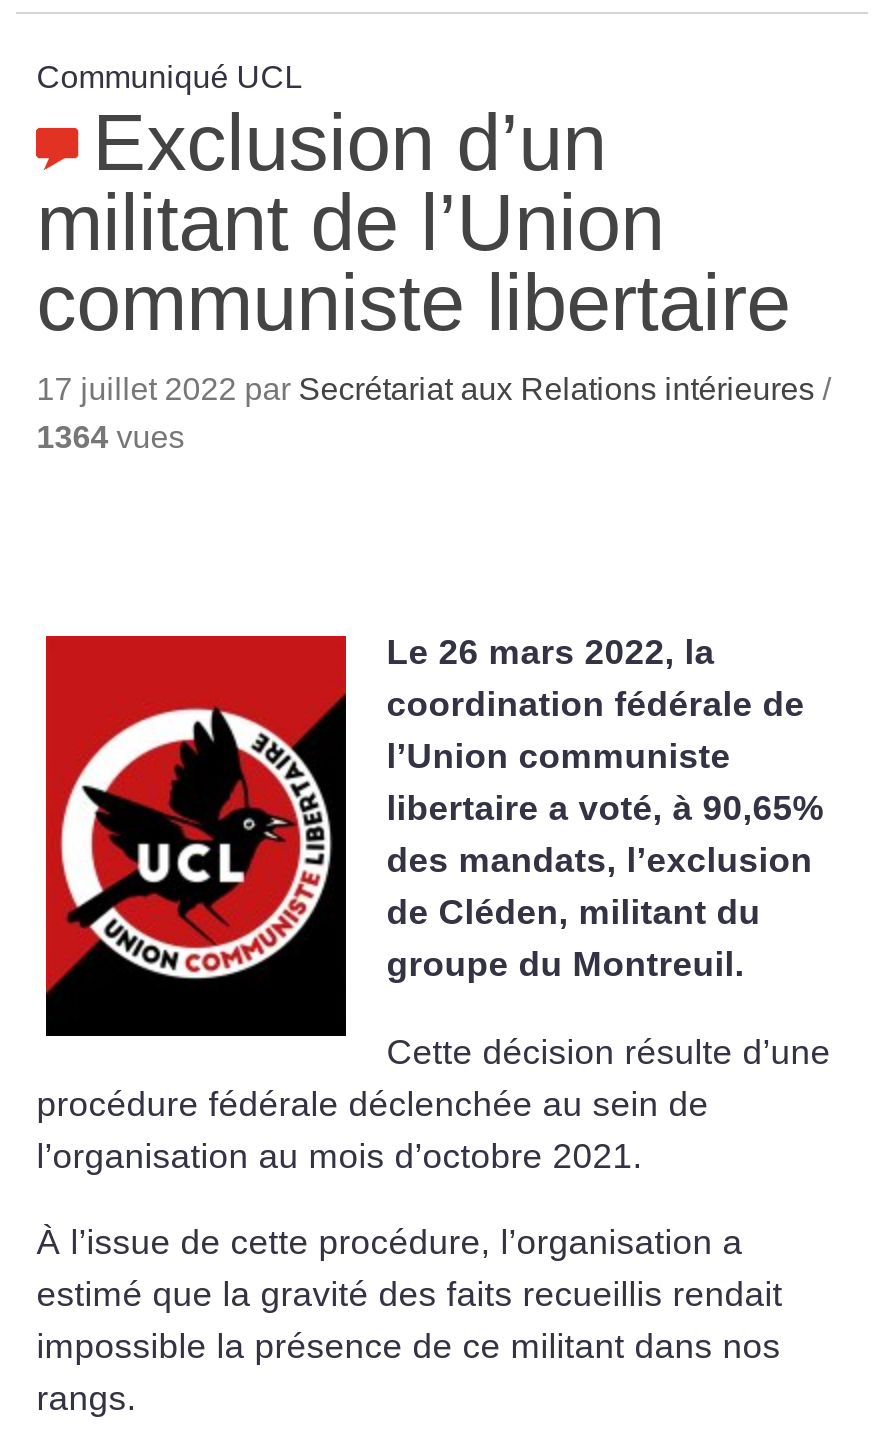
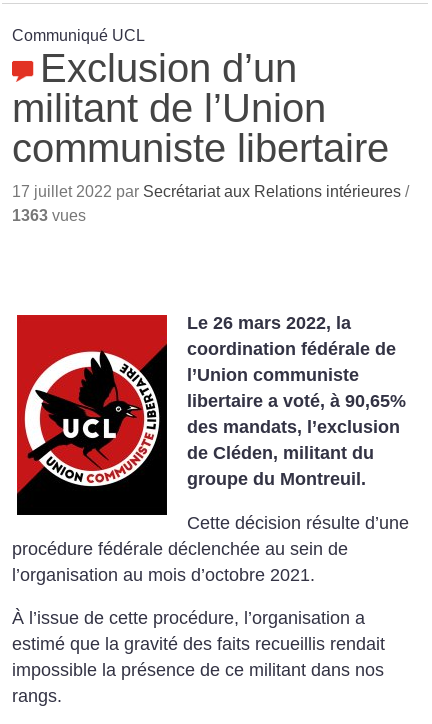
- 1364 vues
+ 1363 vues
